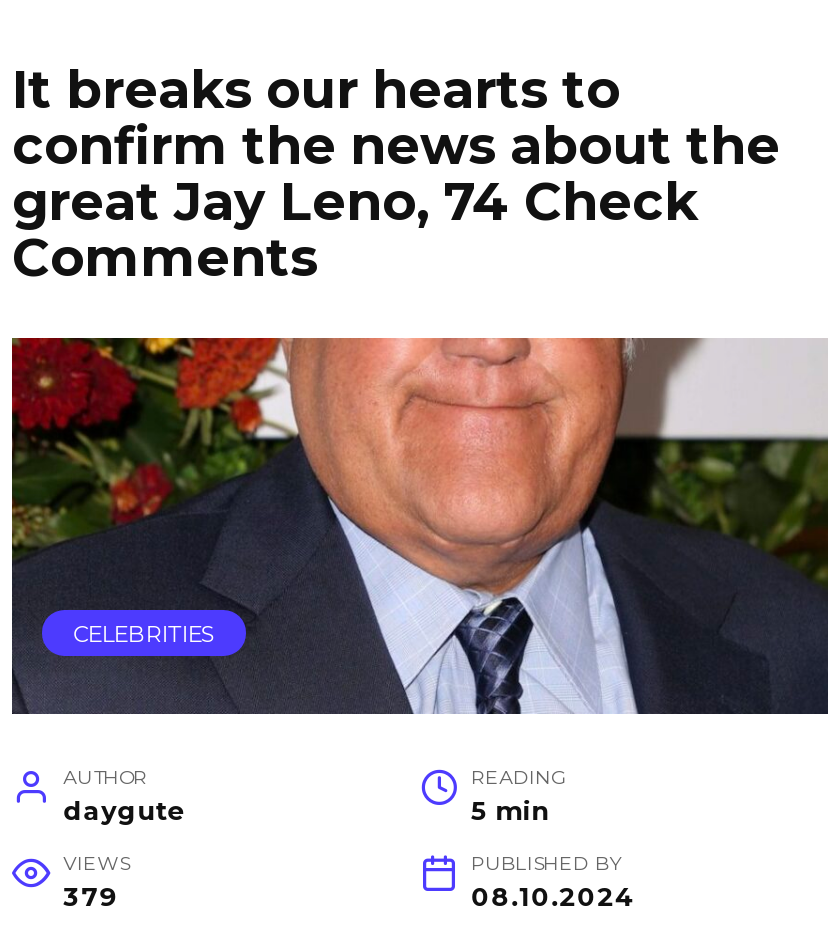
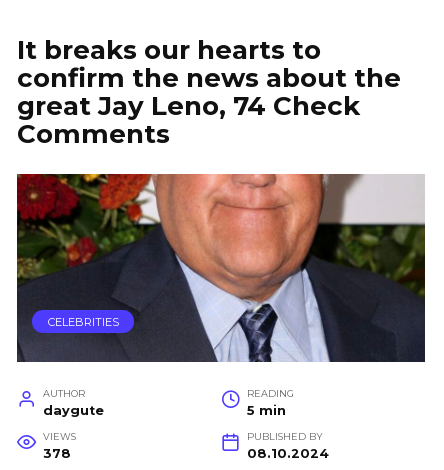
- 379
+ 378
